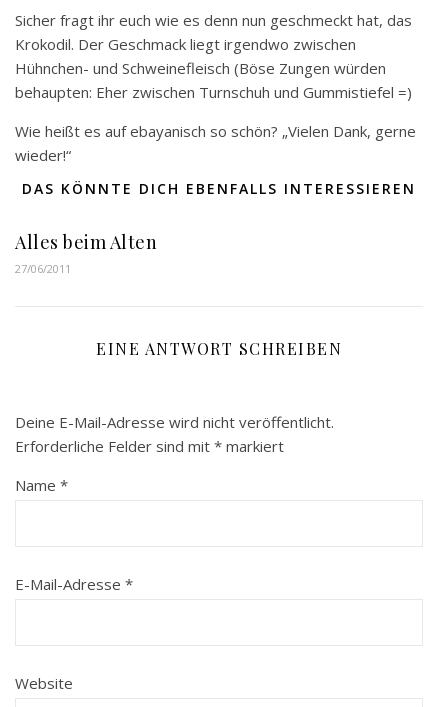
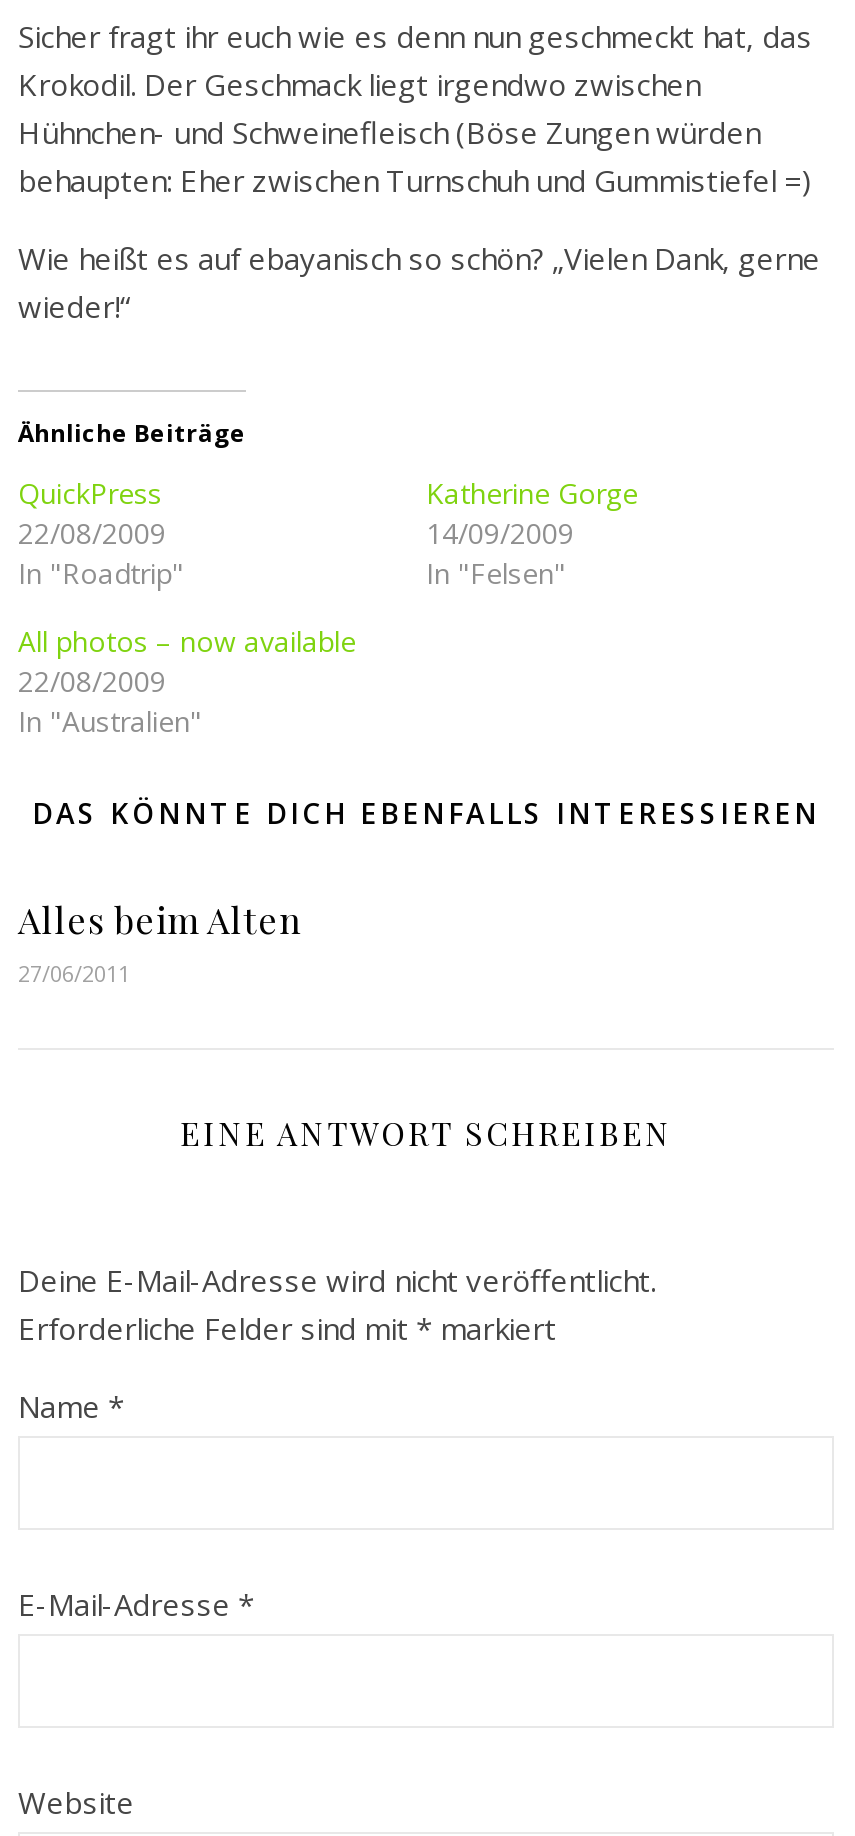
+ Ähnliche Beiträge
+ QuickPress
+ 22/08/2009
+ In "Roadtrip"

+ Katherine Gorge
+ 14/09/2009
+ In "Felsen"
+ All photos – now available
+ 22/08/2009
+ In "Australien"
